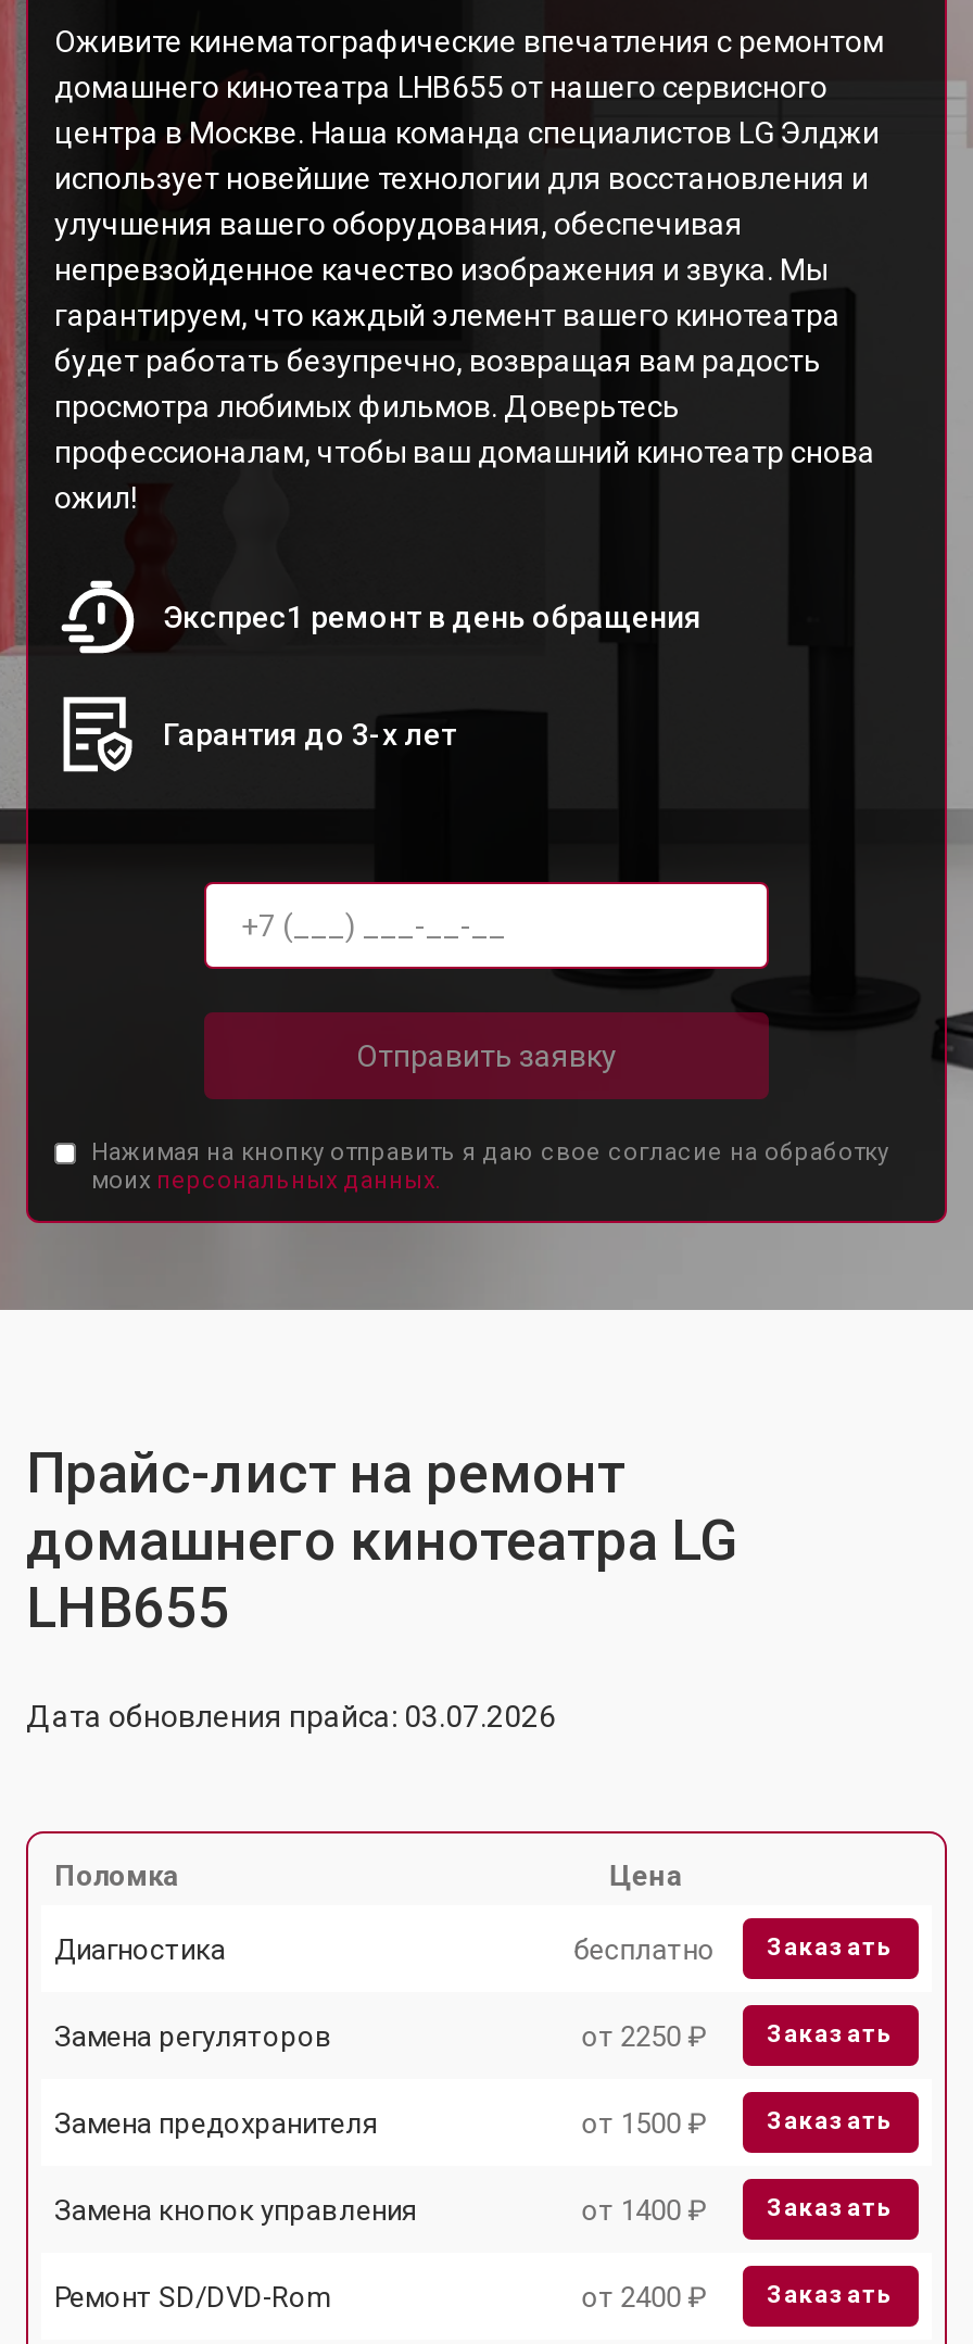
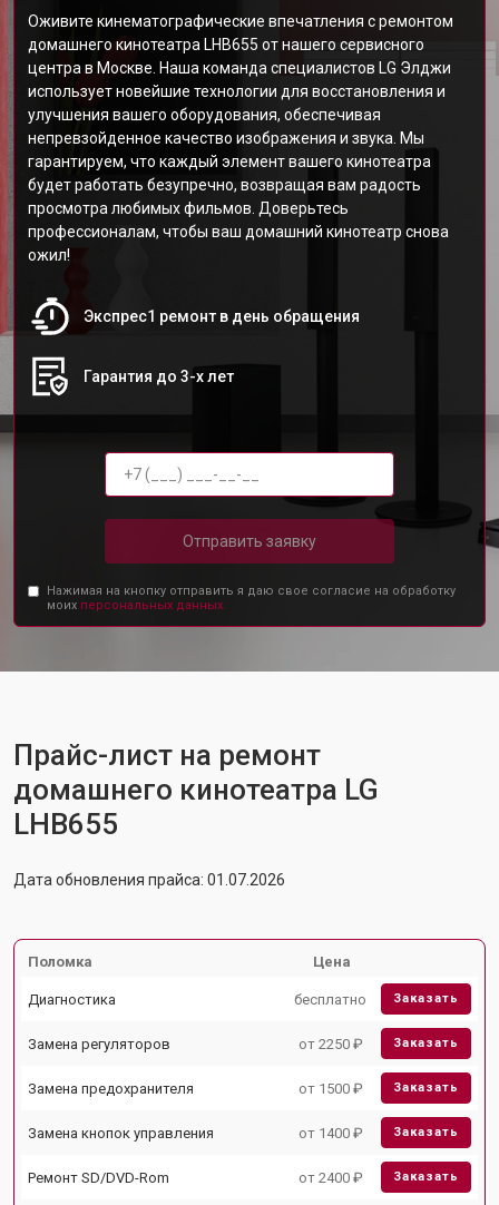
- Дата обновления прайса: 03.07.2026
+ Дата обновления прайса: 01.07.2026
